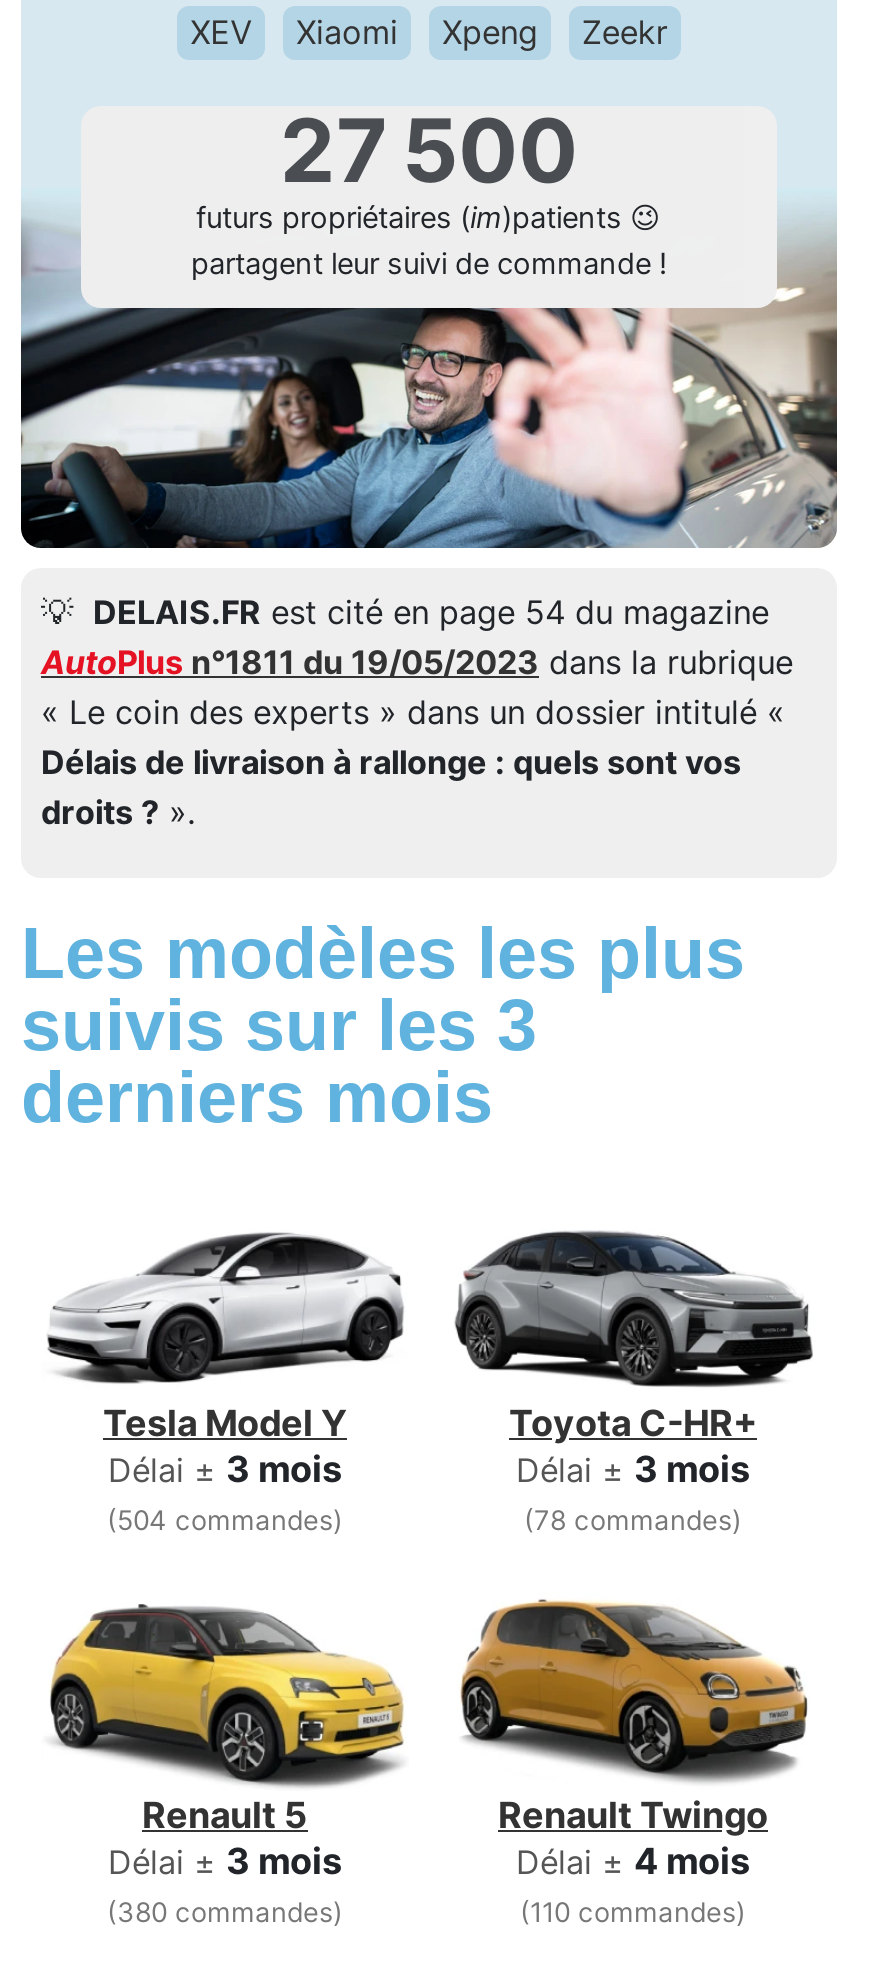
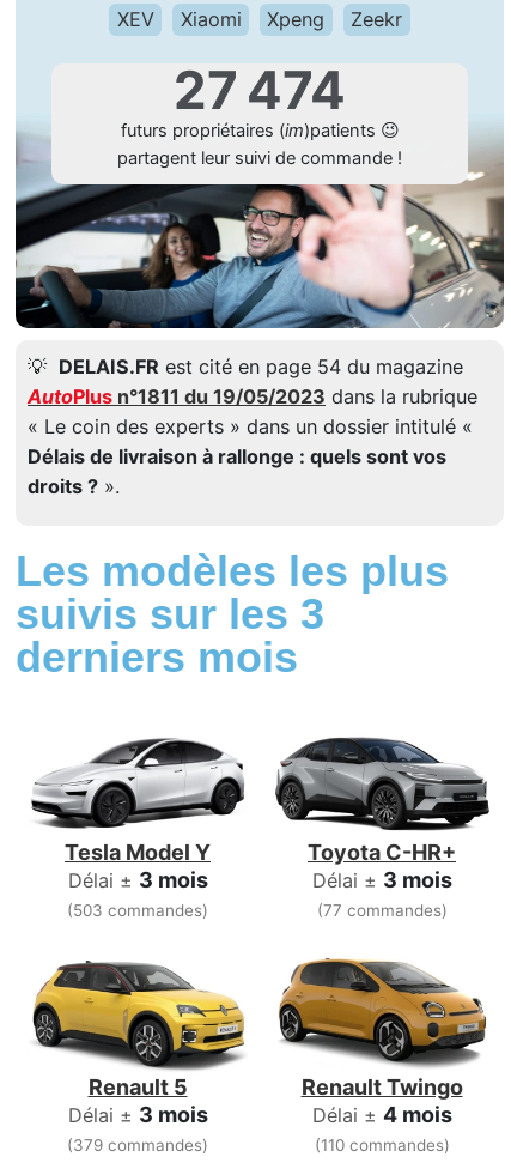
- 27 500
+ 27 474

- (504 commandes)
+ (503 commandes)

- (78 commandes)
+ (77 commandes)

- (380 commandes)
+ (379 commandes)
